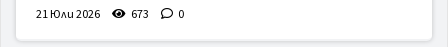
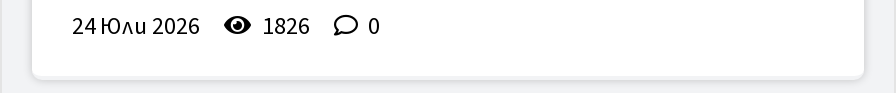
- 21 Юли 2026
- 673
+ 24 Юли 2026
+ 1826
